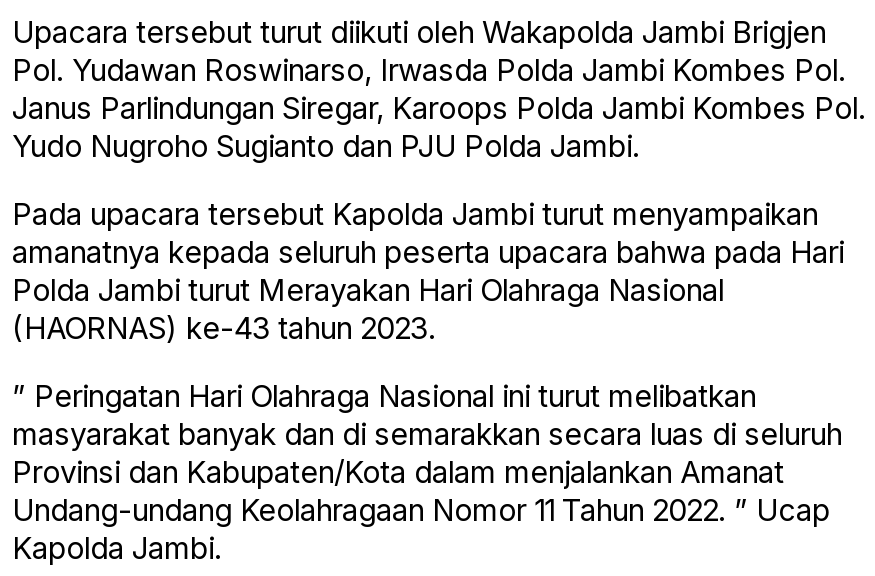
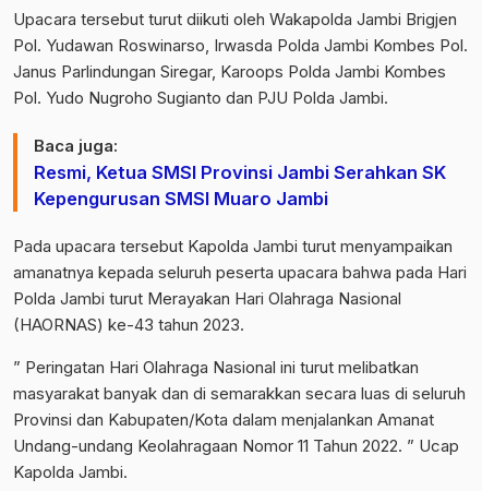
- Janus Parlindungan Siregar, Karoops Polda Jambi Kombes Pol.
- Yudo Nugroho Sugianto dan PJU Polda Jambi.
+ Janus Parlindungan Siregar, Karoops Polda Jambi Kombes
+ Pol. Yudo Nugroho Sugianto dan PJU Polda Jambi.
+ Baca juga:
+ Resmi, Ketua SMSI Provinsi Jambi Serahkan SK
+ Kepengurusan SMSI Muaro Jambi
